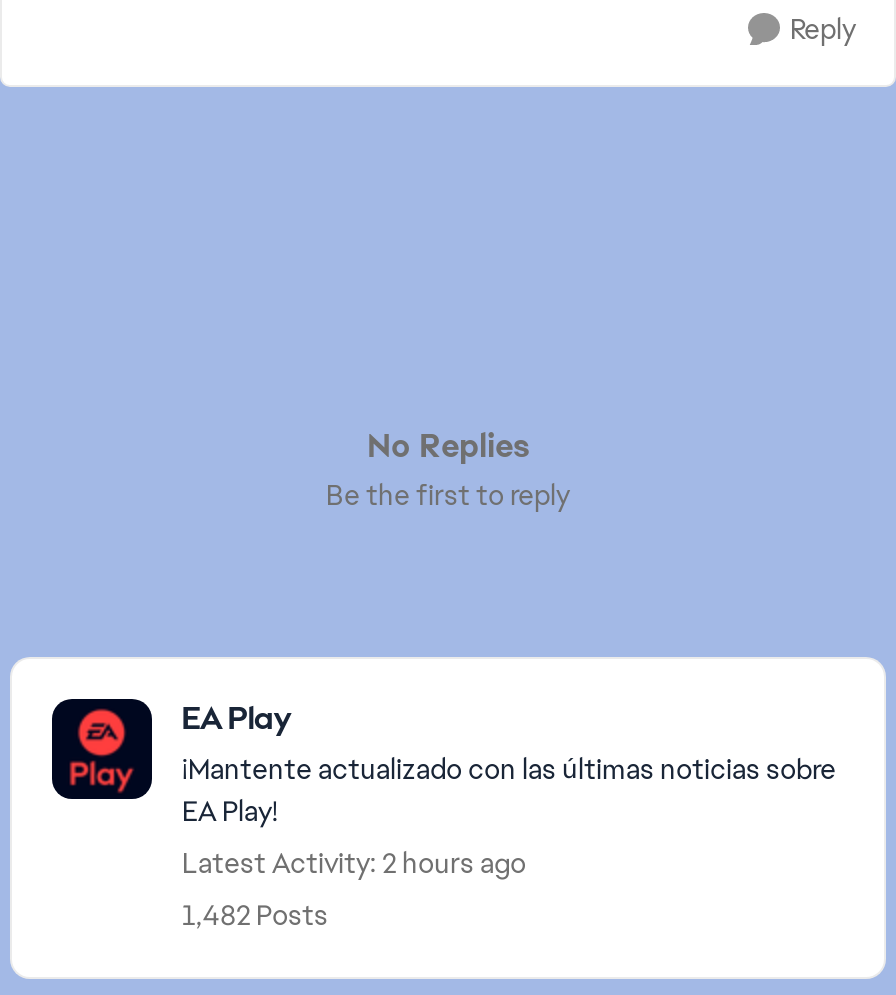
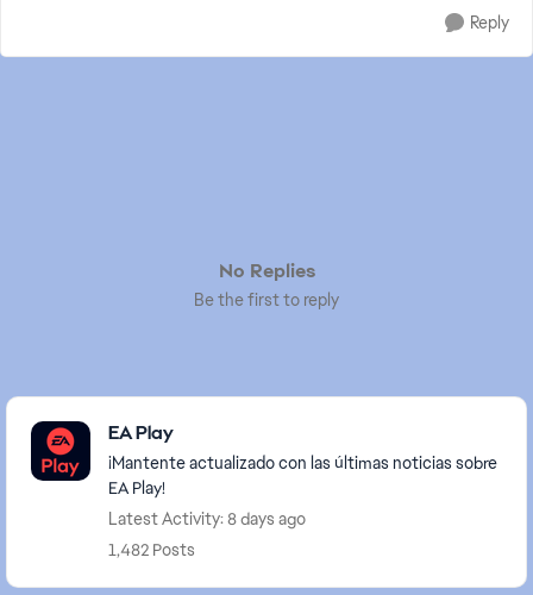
- Latest Activity: 2 hours ago
+ Latest Activity: 8 days ago
